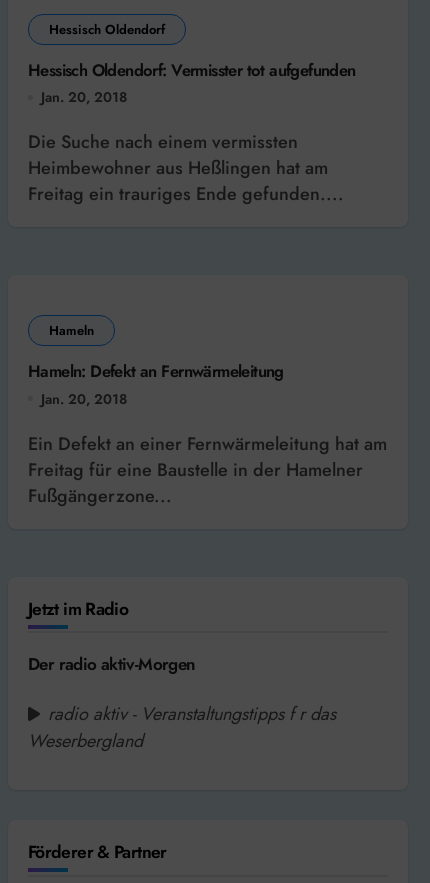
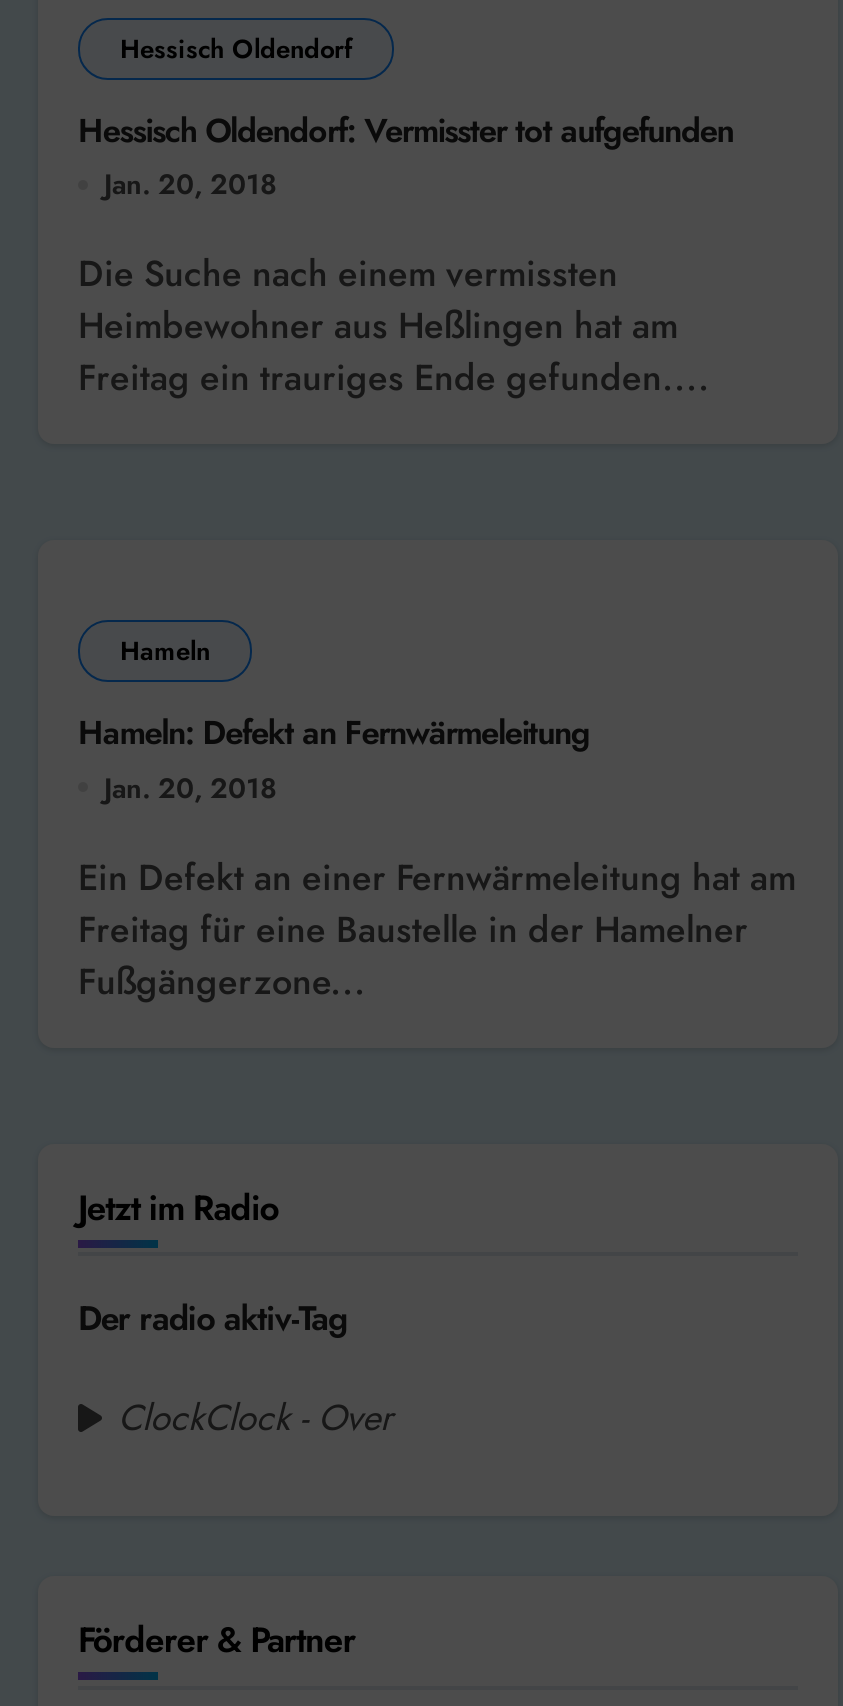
- Der radio aktiv-Morgen
+ Der radio aktiv-Tag

- radio aktiv - Veranstaltungstipps f r das
- Weserbergland
+ ClockClock - Over
